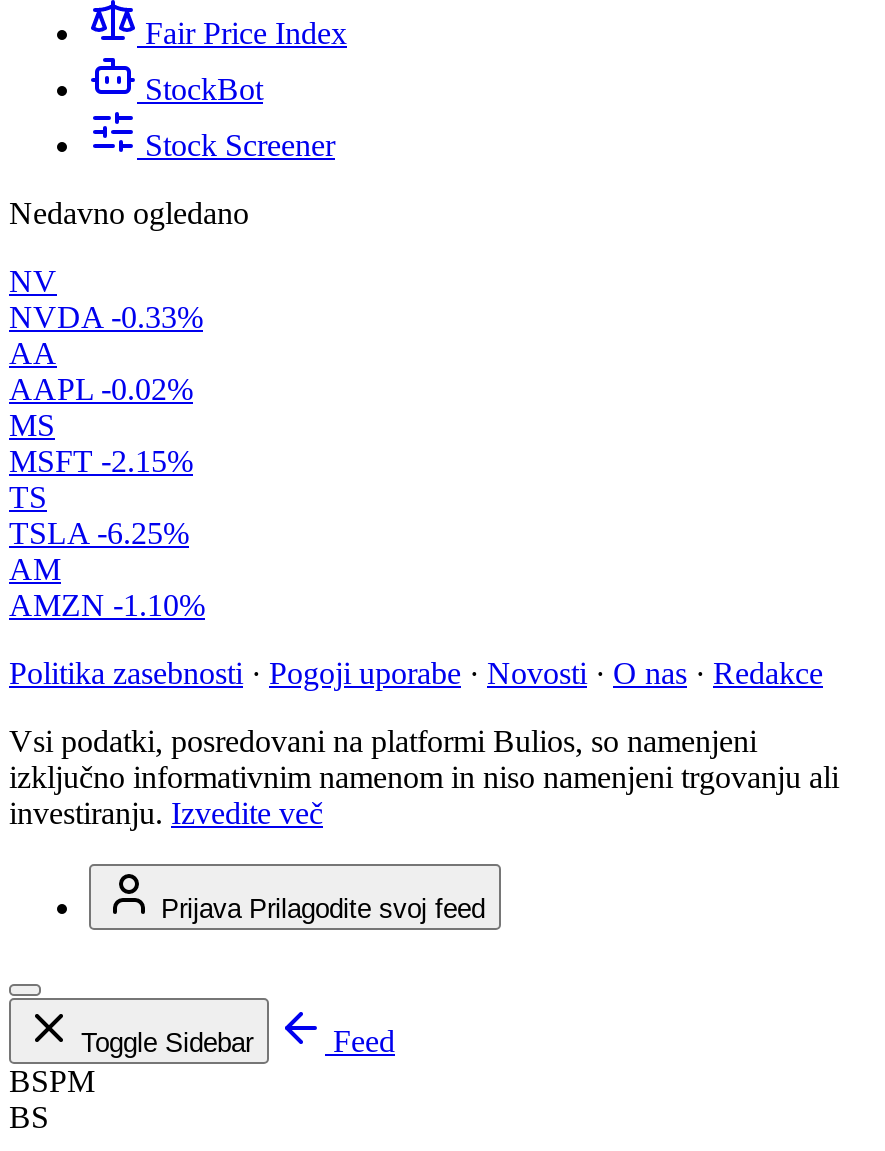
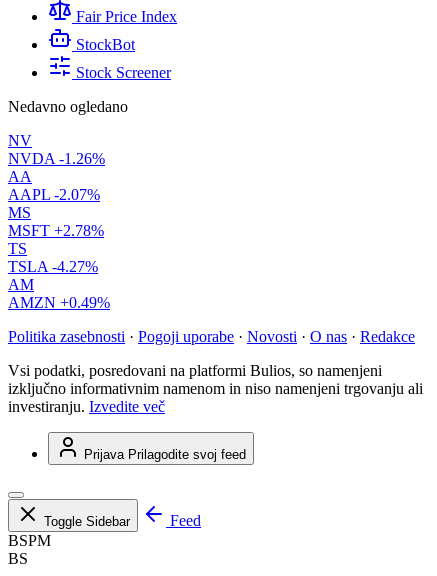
- NVDA -0.33%
+ NVDA -1.26%

- AAPL -0.02%
+ AAPL -2.07%

- MSFT -2.15%
+ MSFT +2.78%

- TSLA -6.25%
+ TSLA -4.27%

- AMZN -1.10%
+ AMZN +0.49%
